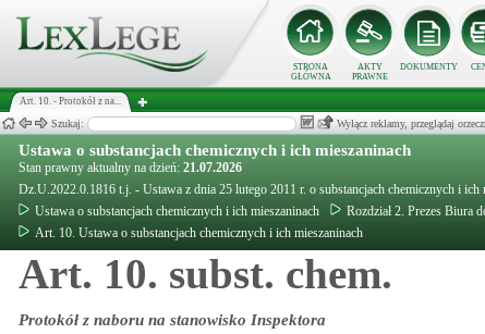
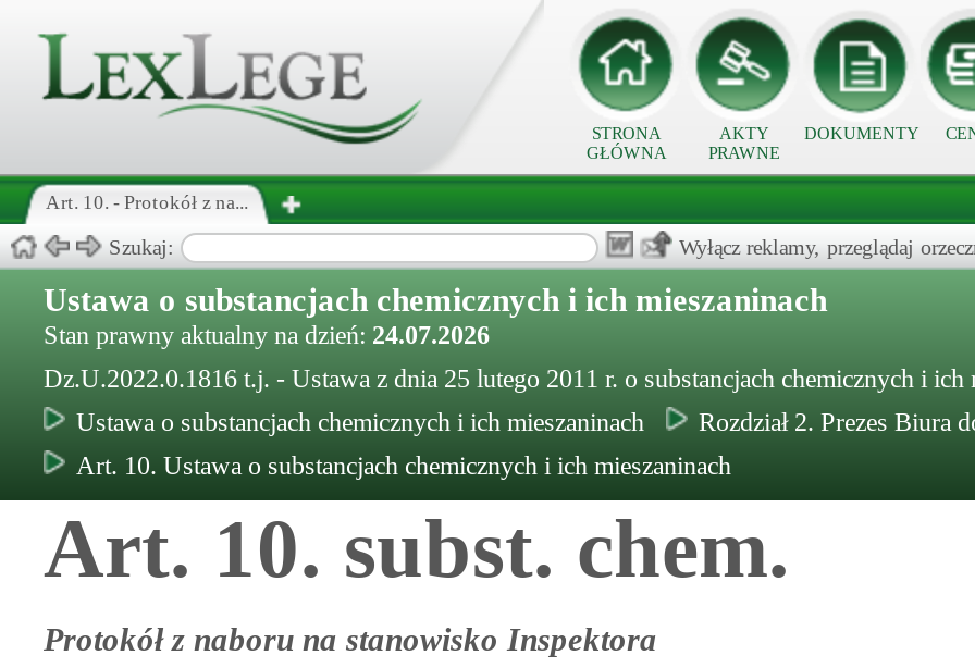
- Stan prawny aktualny na dzień: 21.07.2026
+ Stan prawny aktualny na dzień: 24.07.2026
